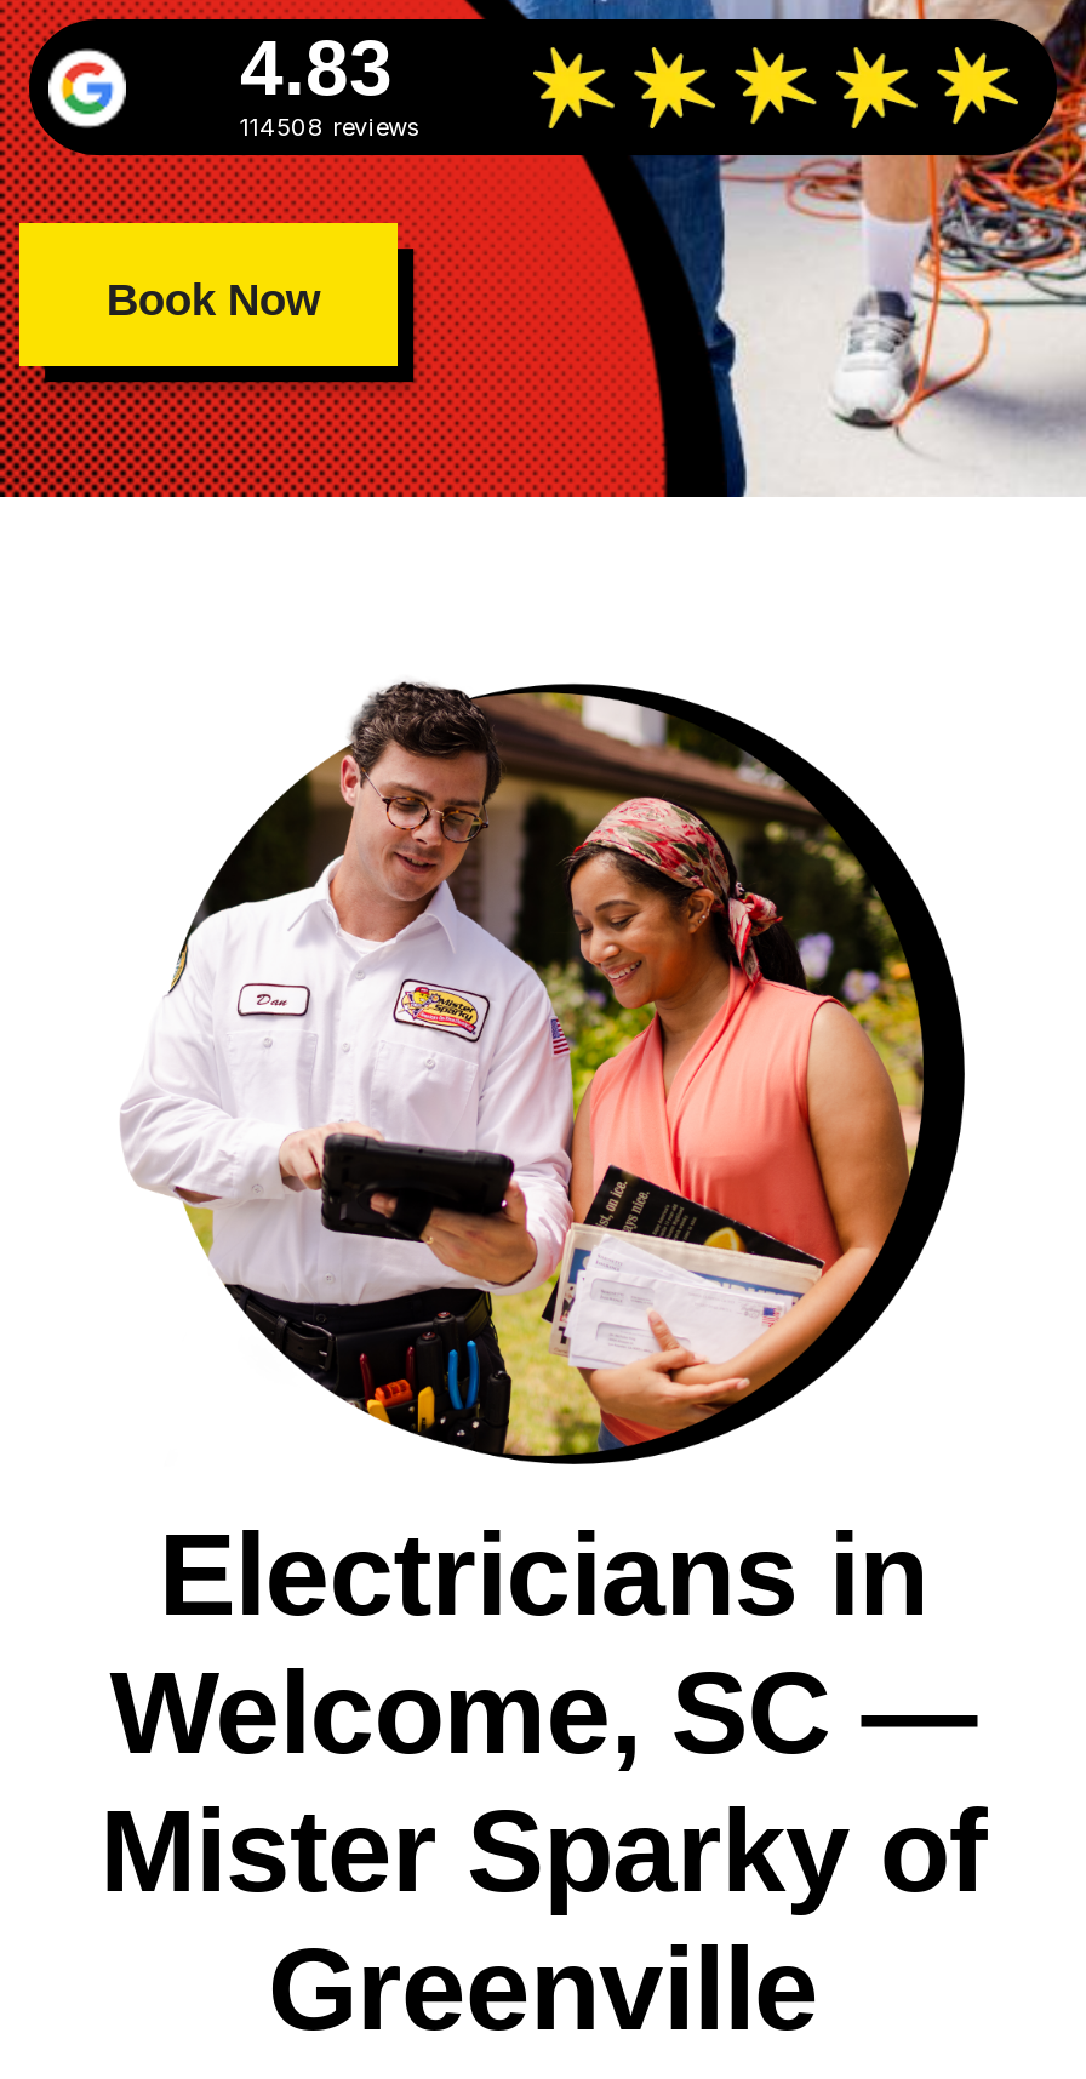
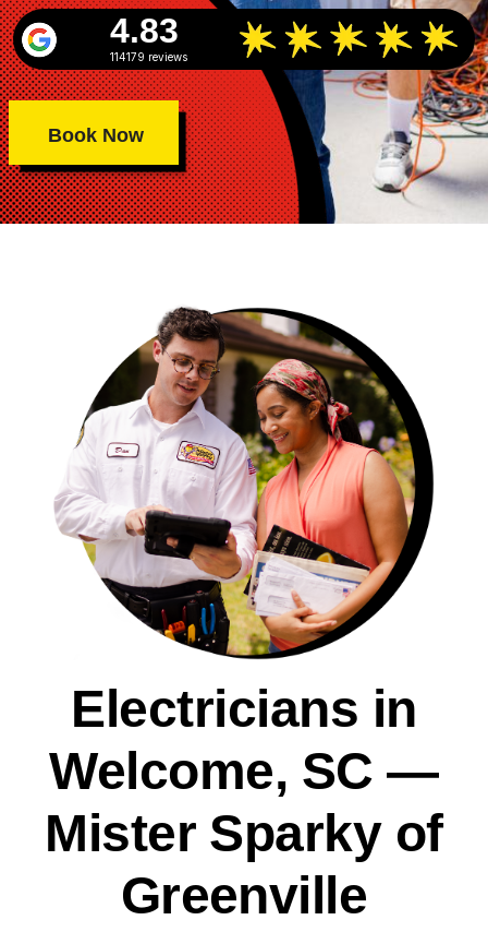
- 114508 reviews
+ 114179 reviews
